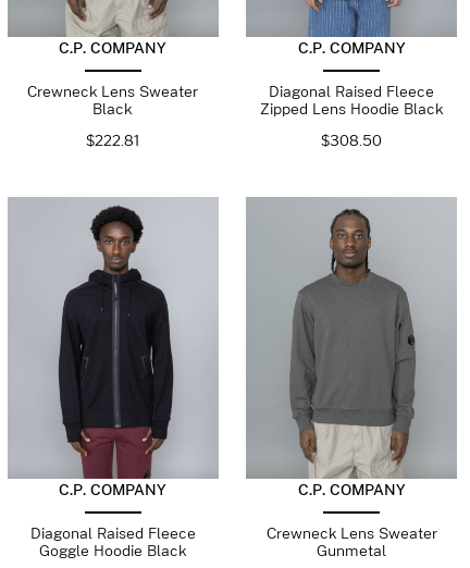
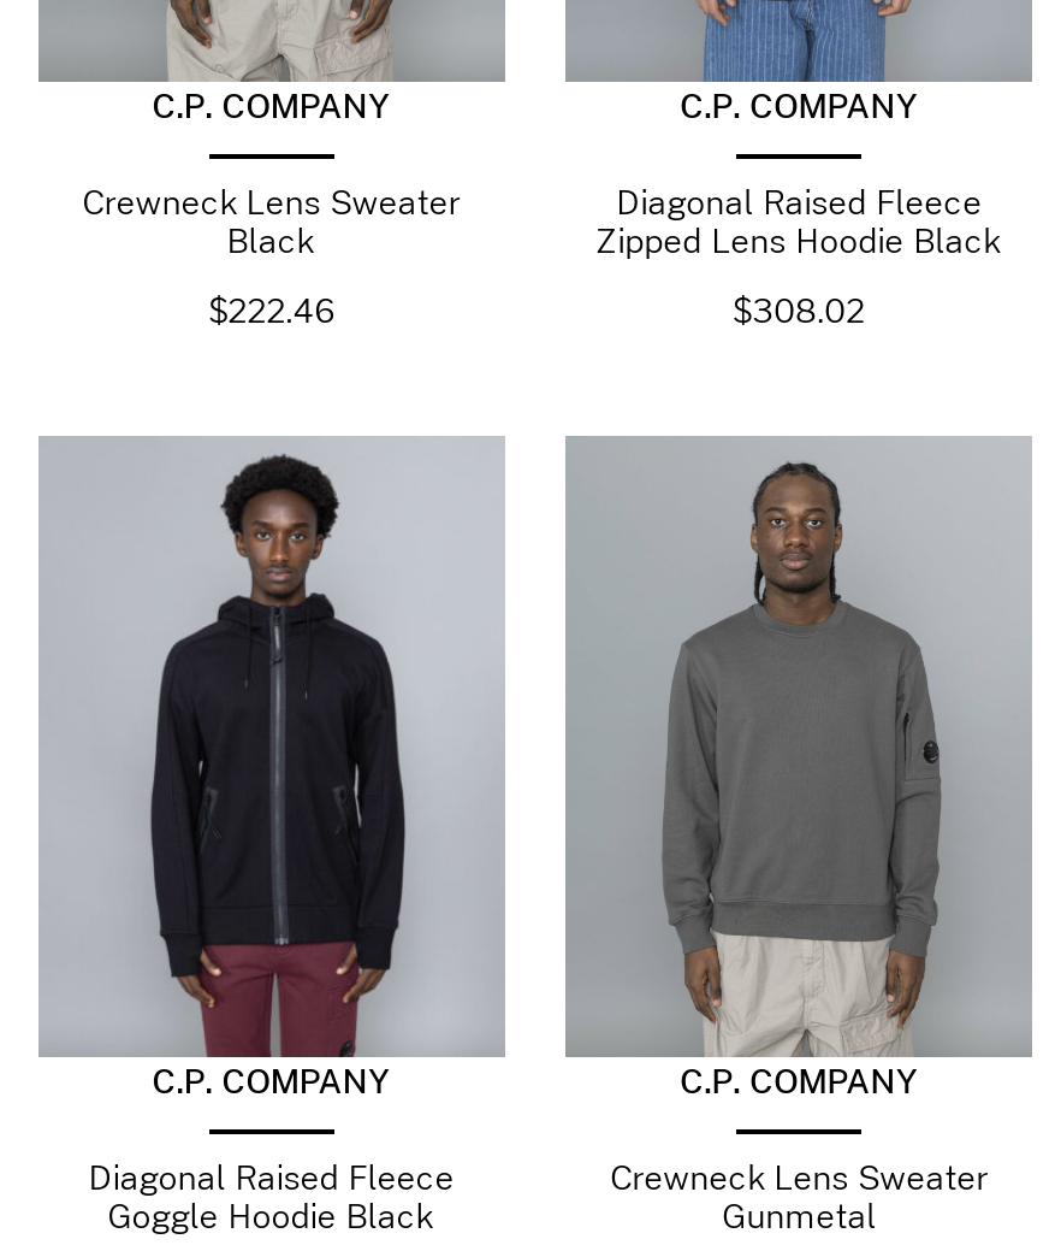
- $222.81
+ $222.46

- $308.50
+ $308.02
